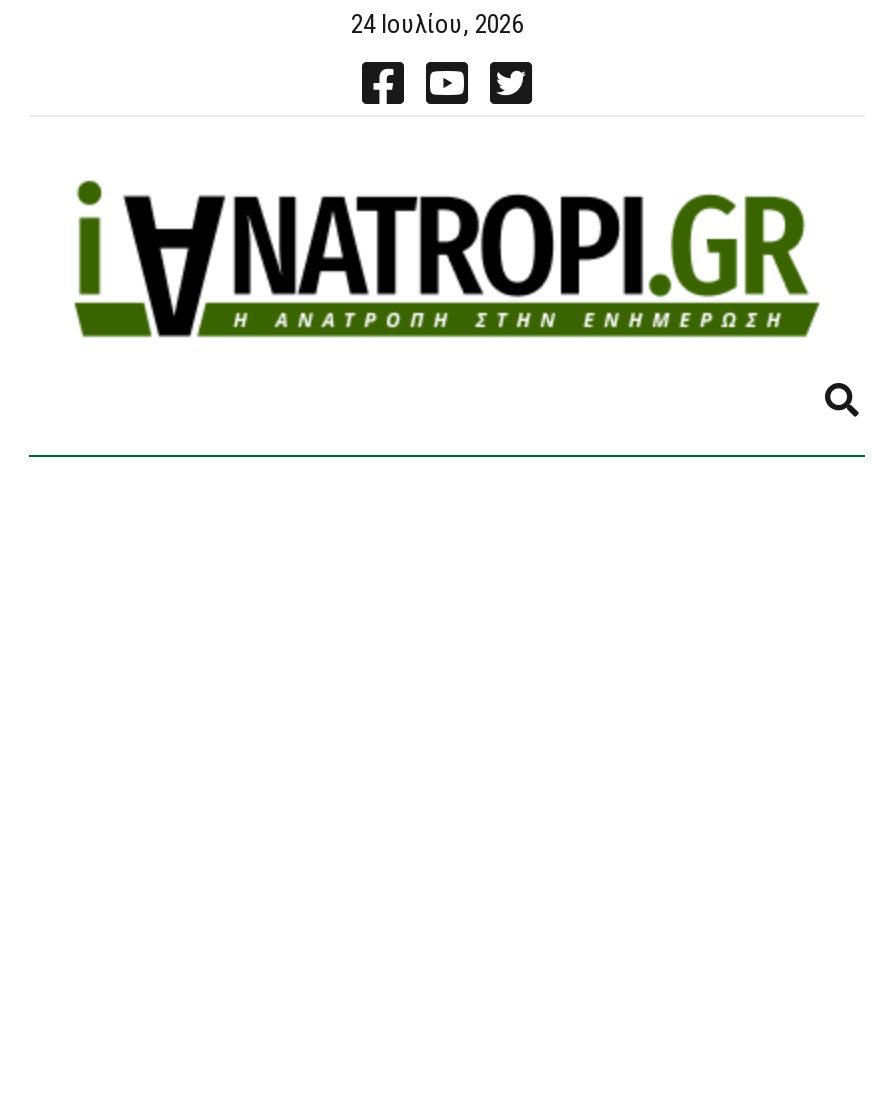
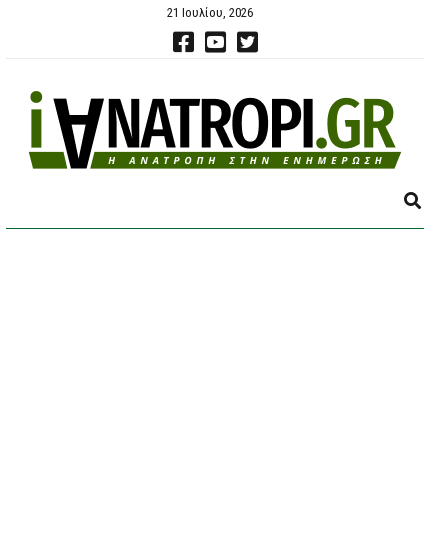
- 24 Ιουλίου, 2026
+ 21 Ιουλίου, 2026
